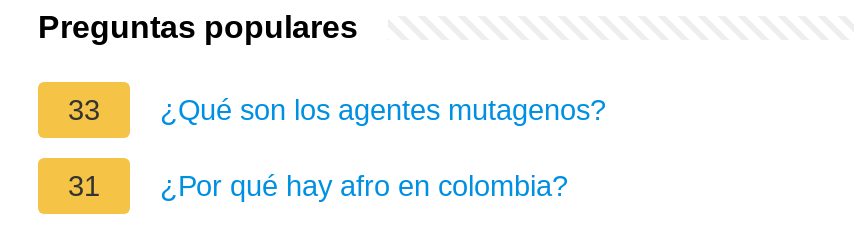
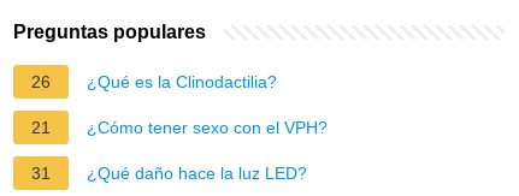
- 33
- ¿Qué son los agentes mutagenos?
+ 26
+ ¿Qué es la Clinodactilia?
+ 21
+ ¿Cómo tener sexo con el VPH?

- ¿Por qué hay afro en colombia?
+ ¿Qué daño hace la luz LED?
